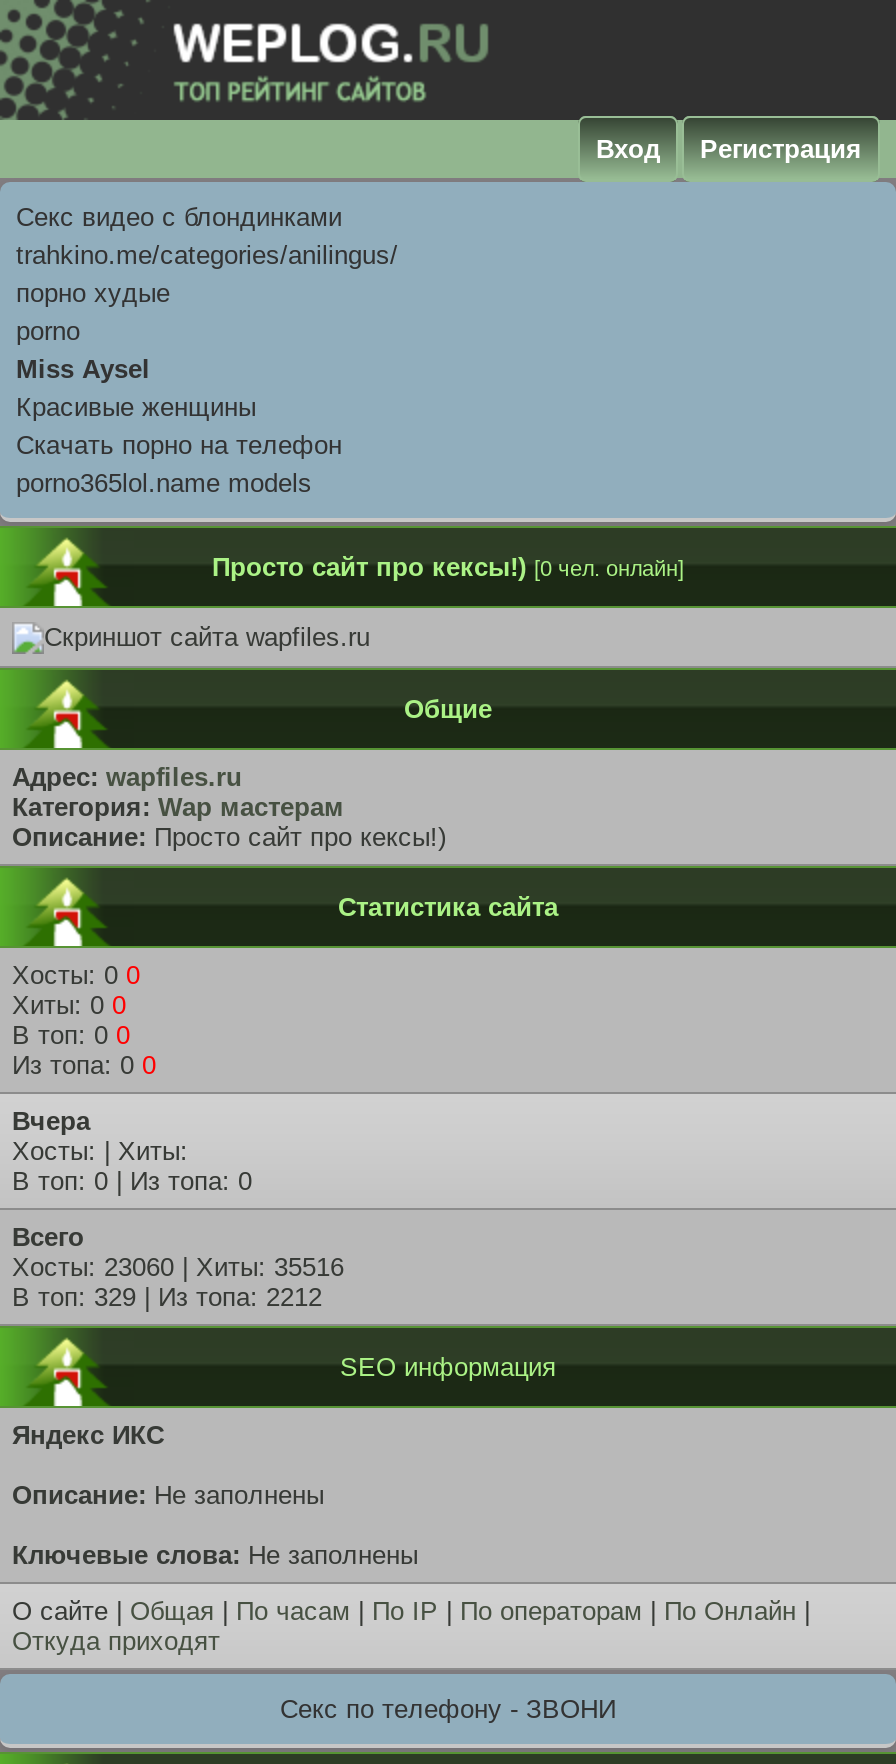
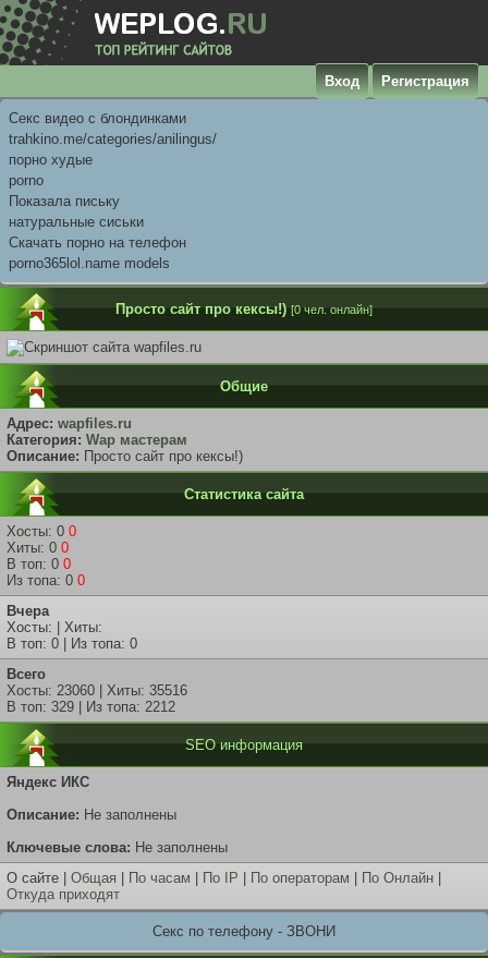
- Miss Aysel
- Красивые женщины
+ Показала письку
+ натуральные сиськи
